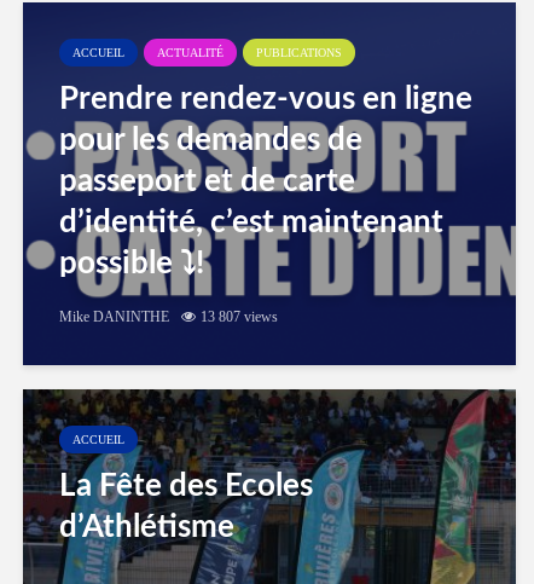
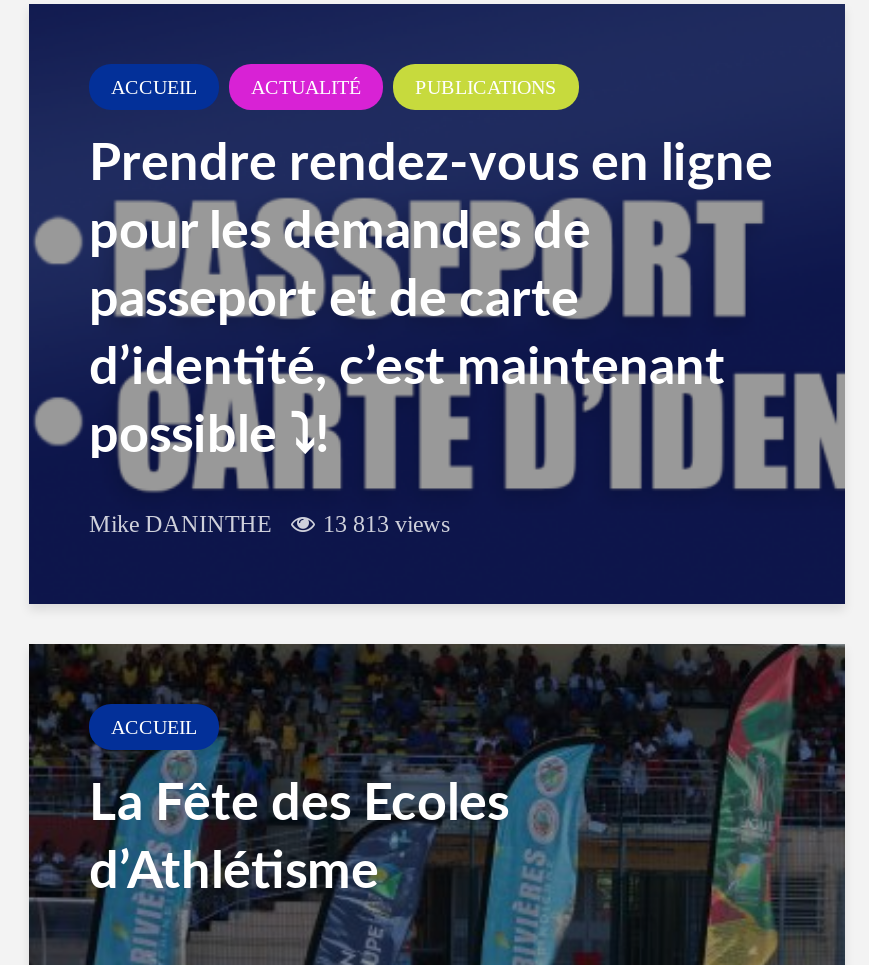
- Mike DANINTHE 13 807 views
+ Mike DANINTHE 13 813 views
